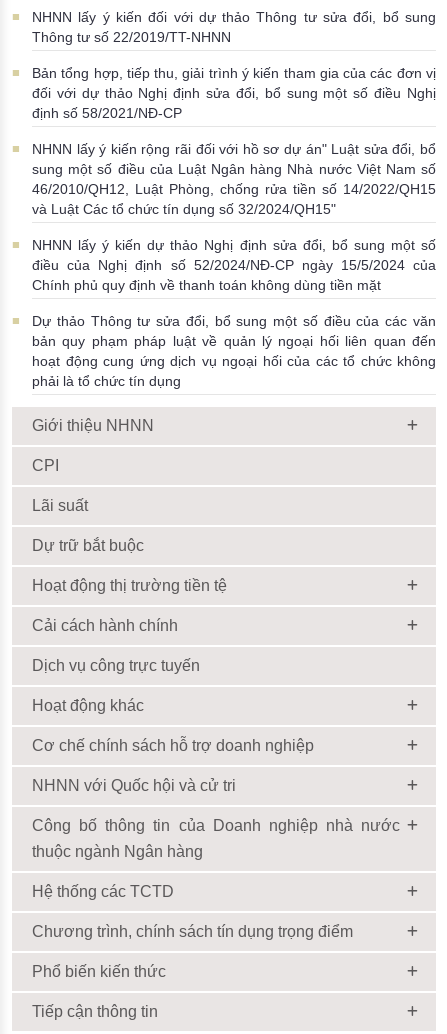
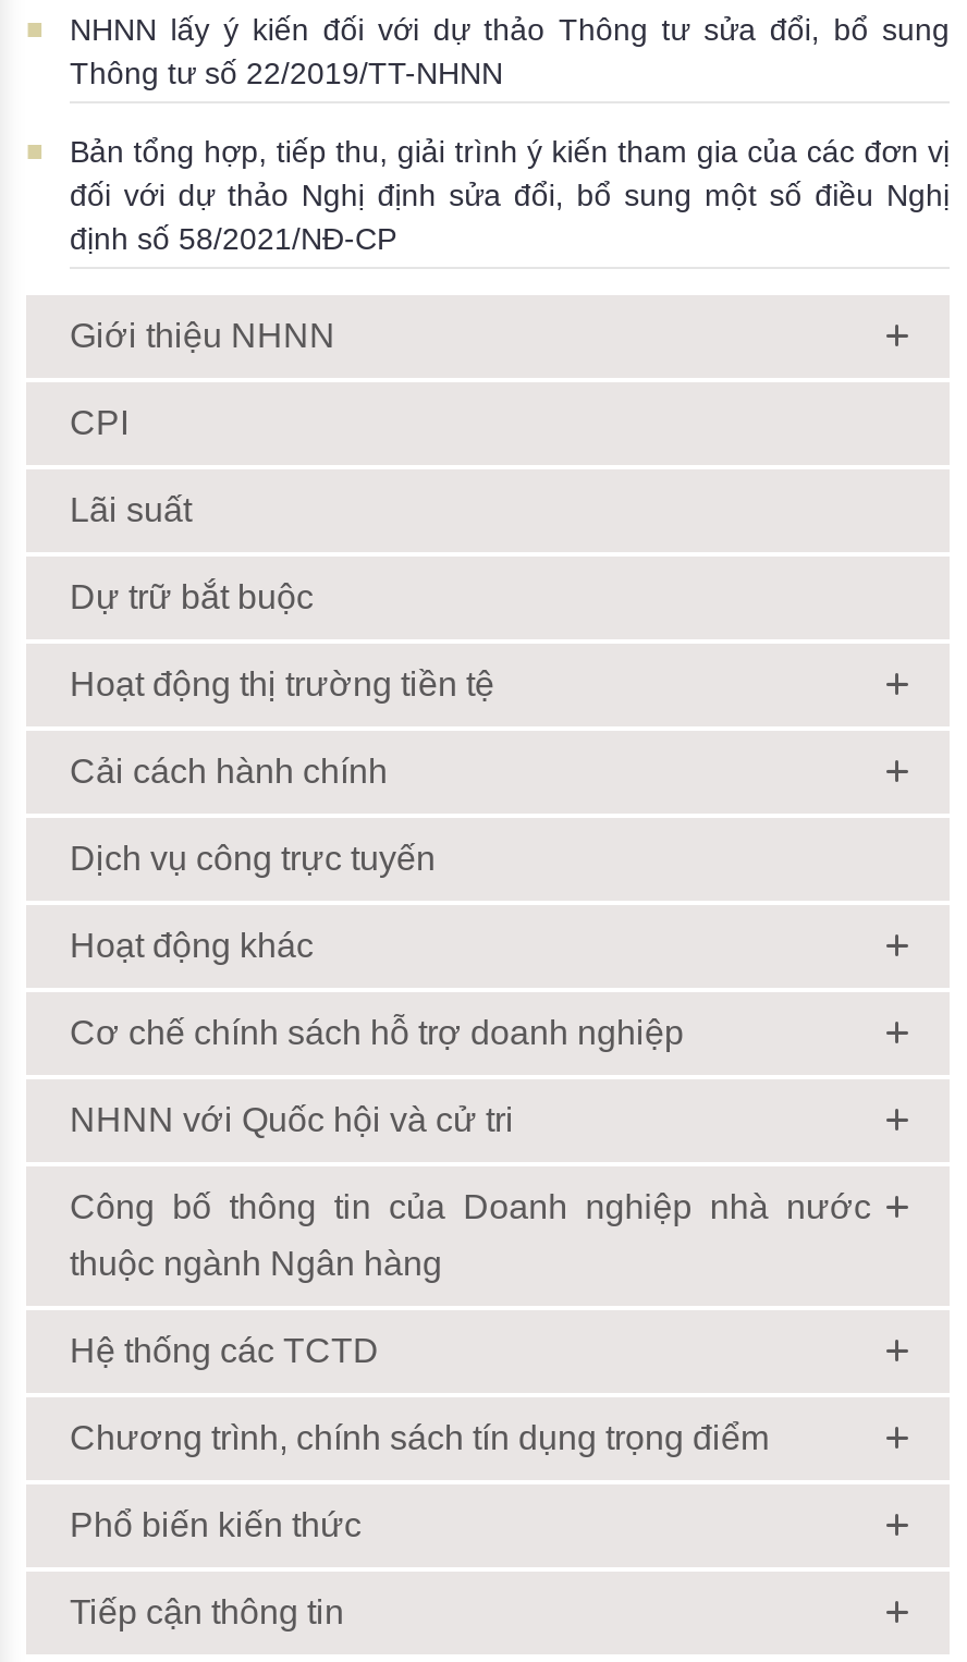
- NHNN lấy ý kiến rộng rãi đối với hồ sơ dự án" Luật sửa đổi, bổ
- sung một số điều của Luật Ngân hàng Nhà nước Việt Nam số
- 46/2010/QH12, Luật Phòng, chống rửa tiền số 14/2022/QH15
- và Luật Các tổ chức tín dụng số 32/2024/QH15"
- NHNN lấy ý kiến dự thảo Nghị định sửa đổi, bổ sung một số
- điều của Nghị định số 52/2024/NĐ-CP ngày 15/5/2024 của
- Chính phủ quy định về thanh toán không dùng tiền mặt
- Dự thảo Thông tư sửa đổi, bổ sung một số điều của các văn
- bản quy phạm pháp luật về quản lý ngoại hối liên quan đến
- hoạt động cung ứng dịch vụ ngoại hối của các tổ chức không
- phải là tổ chức tín dụng
